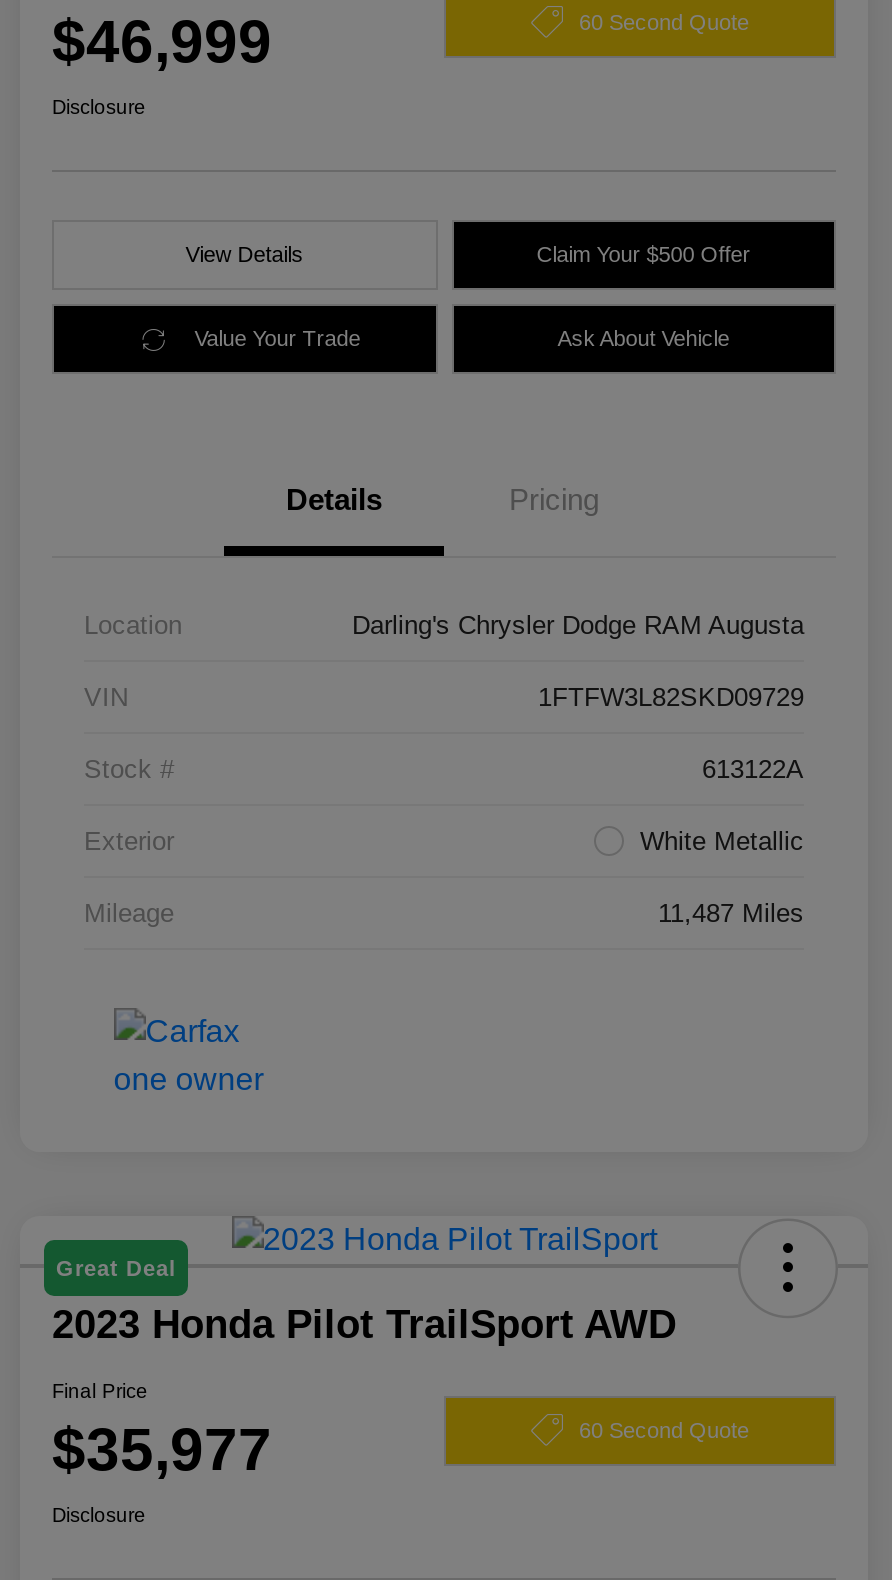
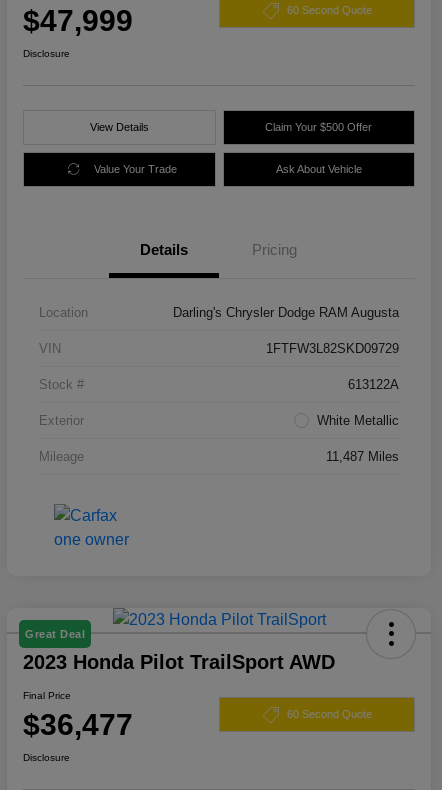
- $46,999
+ $47,999

- $35,977
+ $36,477
